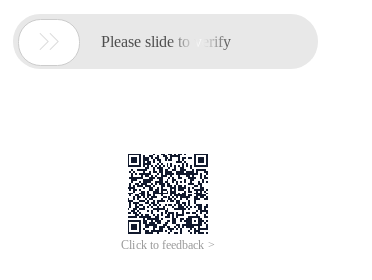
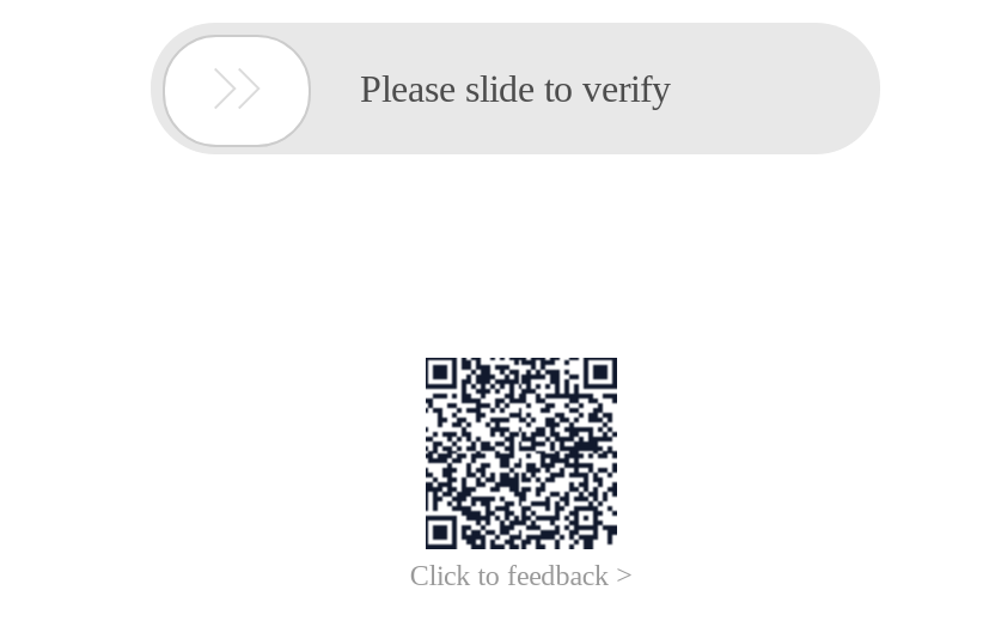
- [image]
+ [image]
